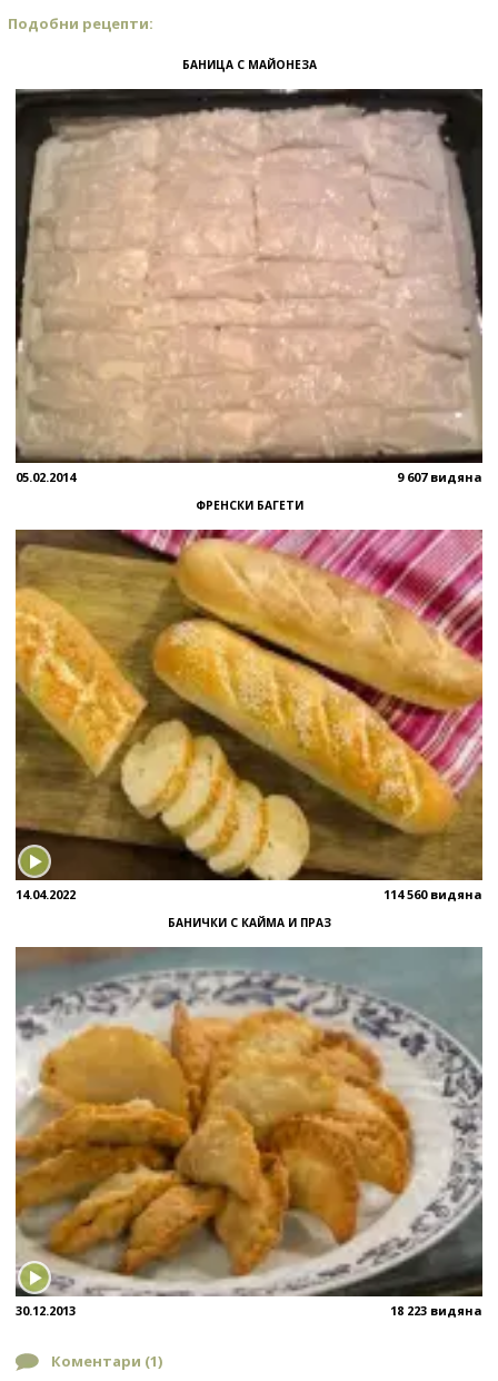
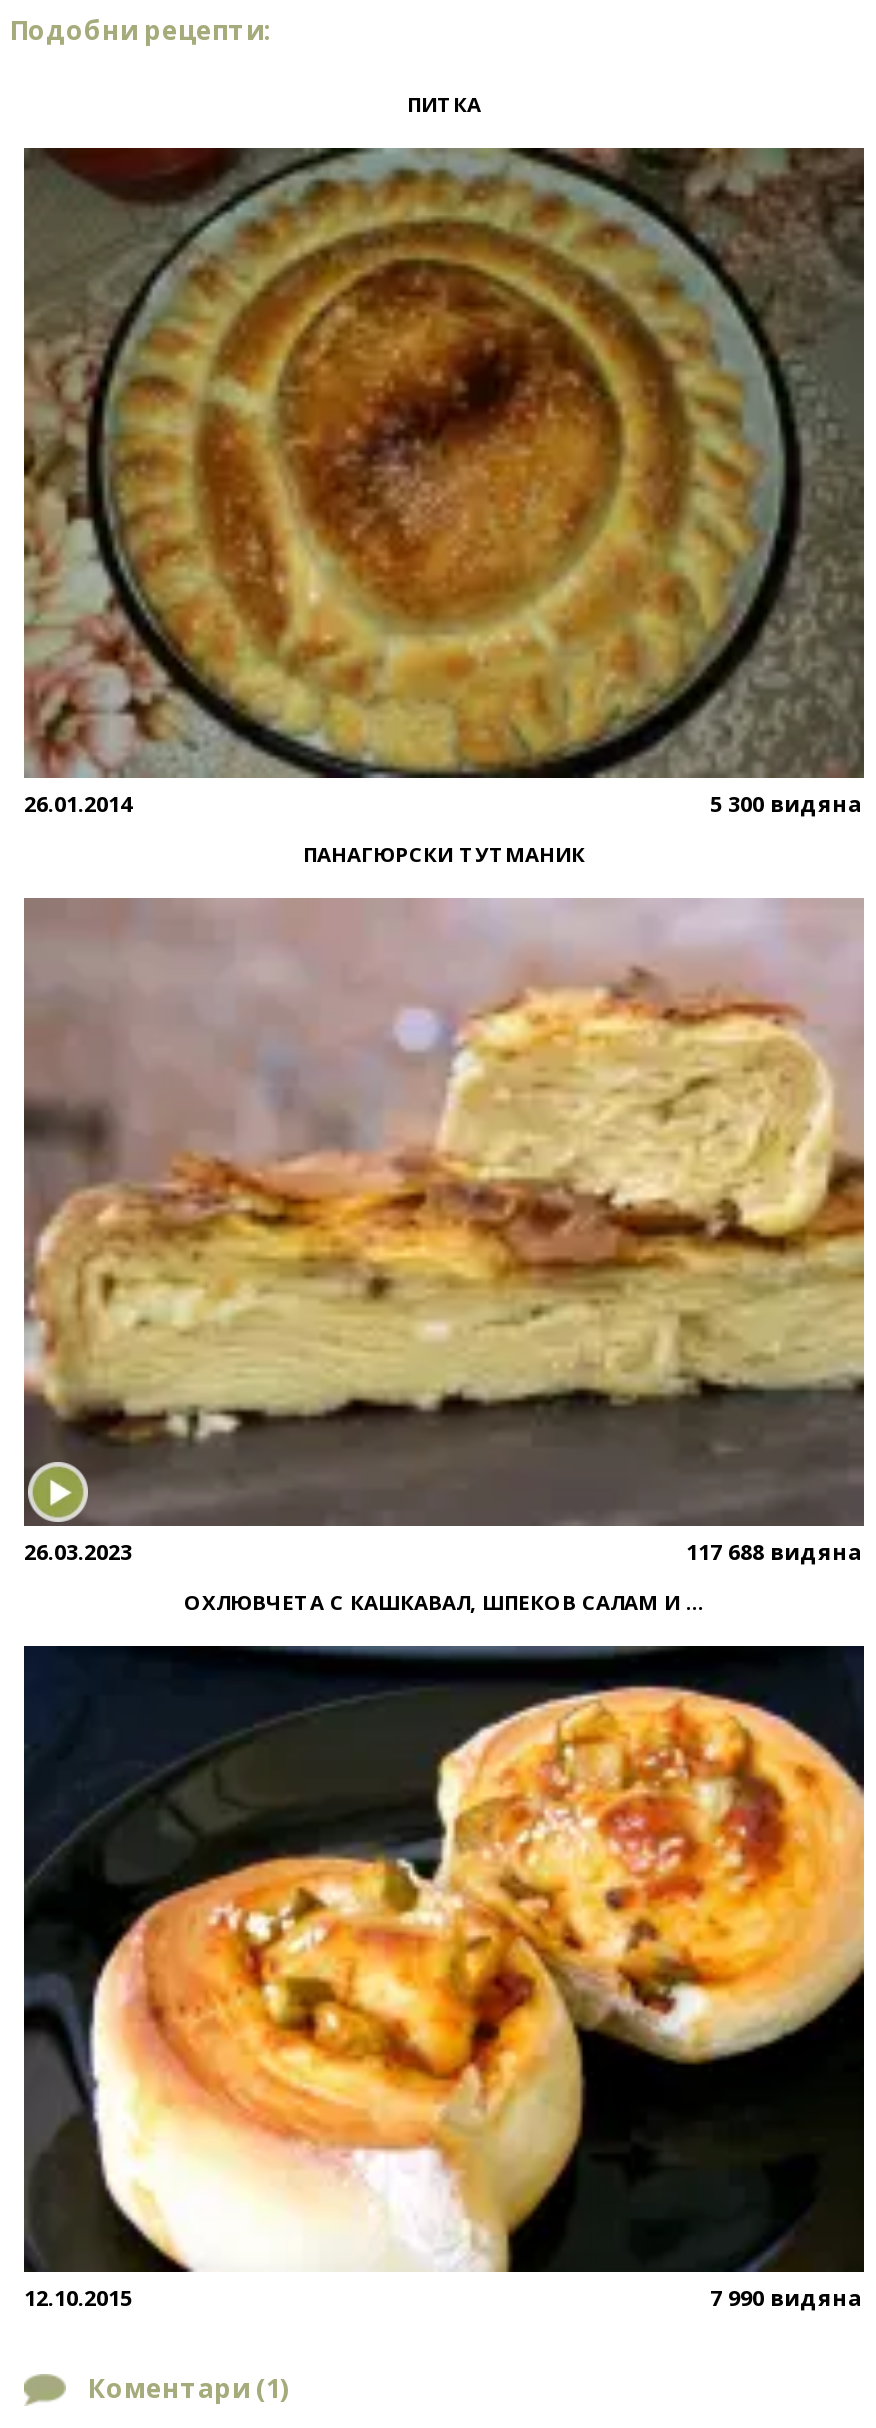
- БАНИЦА С МАЙОНЕЗА
+ ПИТКА

- [image]
- 05.02.2014
- 9 607 видяна
+ [image]
+ 26.01.2014
+ 5 300 видяна

- ФРЕНСКИ БАГЕТИ
+ ПАНАГЮРСКИ ТУТМАНИК

- [image]
- 14.04.2022
- 114 560 видяна
+ [image]
+ 26.03.2023
+ 117 688 видяна

- БАНИЧКИ С КАЙМА И ПРАЗ
+ ОХЛЮВЧЕТА С КАШКАВАЛ, ШПЕКОВ САЛАМ И ...

- [image]
- 30.12.2013
- 18 223 видяна
+ [image]
+ 12.10.2015
+ 7 990 видяна
